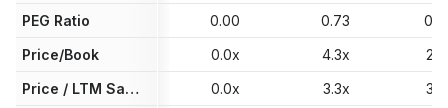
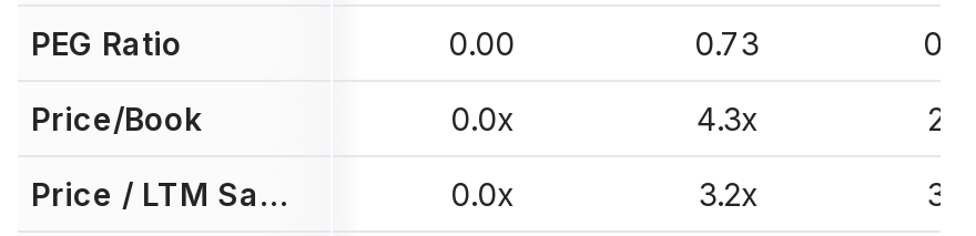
- 3.3x
+ 3.2x
